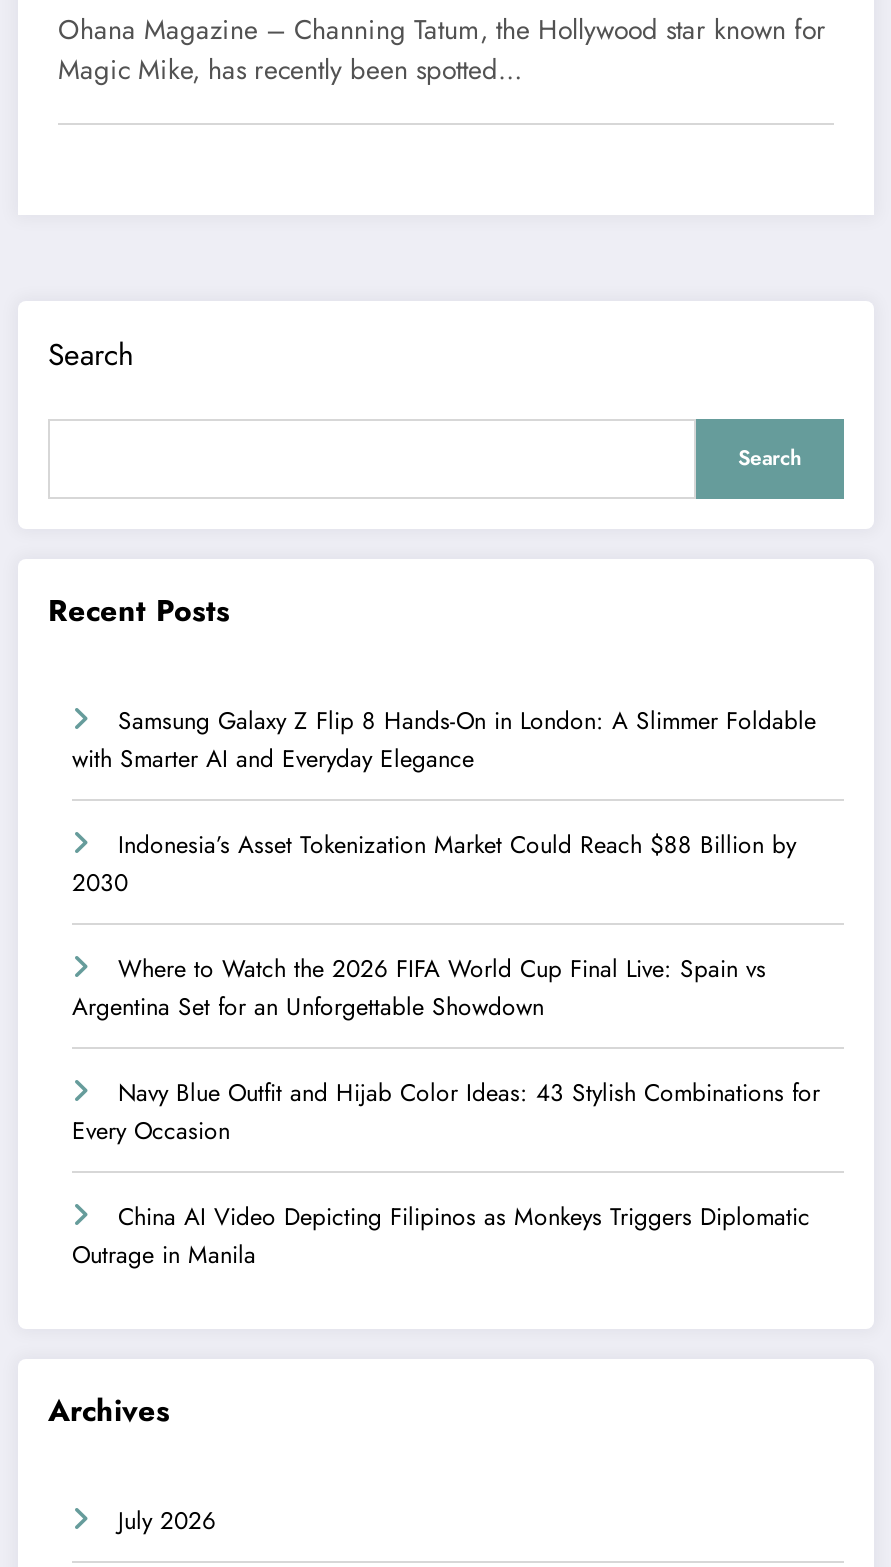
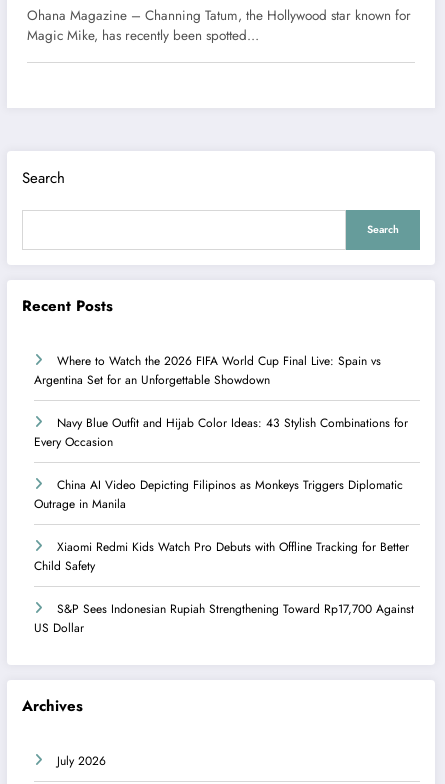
- Samsung Galaxy Z Flip 8 Hands-On in London: A Slimmer Foldable
- with Smarter AI and Everyday Elegance
- Indonesia’s Asset Tokenization Market Could Reach $88 Billion by
- 2030

moved up: Where to Watch the 2026 FIFA World Cup Final Live: Spain vs | Argentina Set for an Unforgettable Showdown | Navy Blue Outfit and Hijab Color Ideas: 43 Stylish Combinations for | Every Occasion | China AI Video Depicting Filipinos as Monkeys Triggers Diplomatic | Outrage in Manila

+ Xiaomi Redmi Kids Watch Pro Debuts with Offline Tracking for Better
+ Child Safety
+ S&P Sees Indonesian Rupiah Strengthening Toward Rp17,700 Against
+ US Dollar
